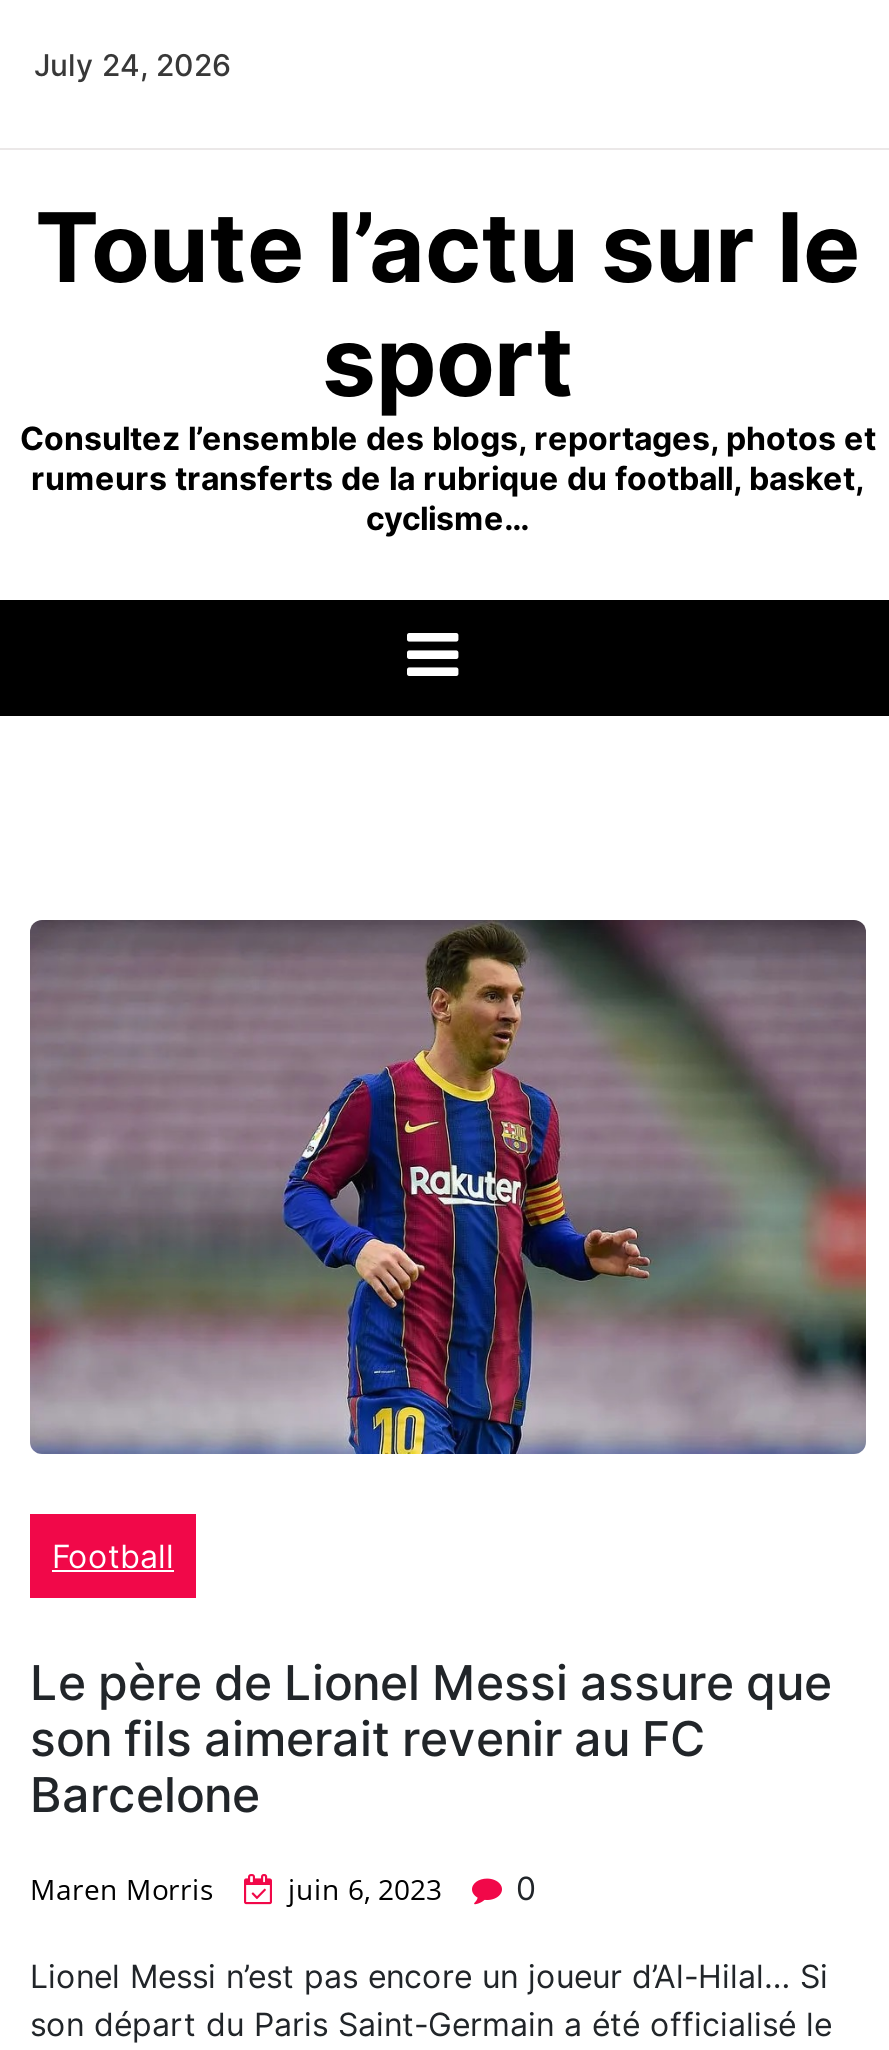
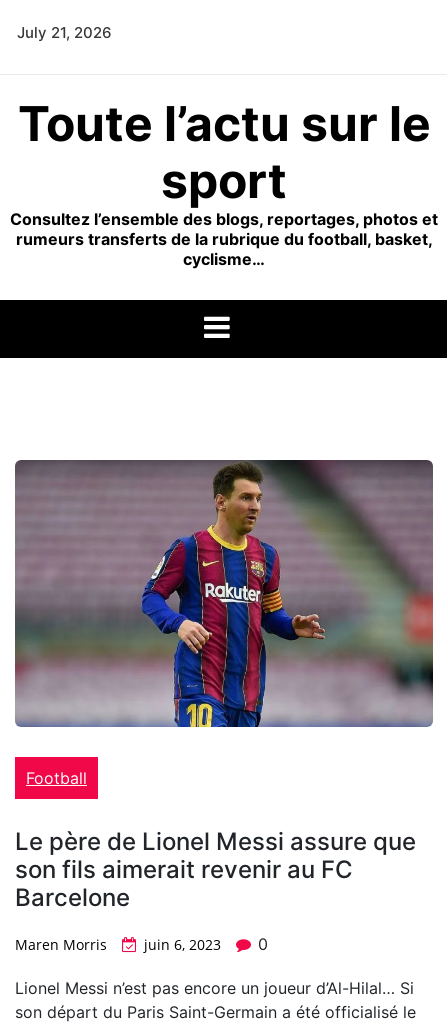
- July 24, 2026
+ July 21, 2026
